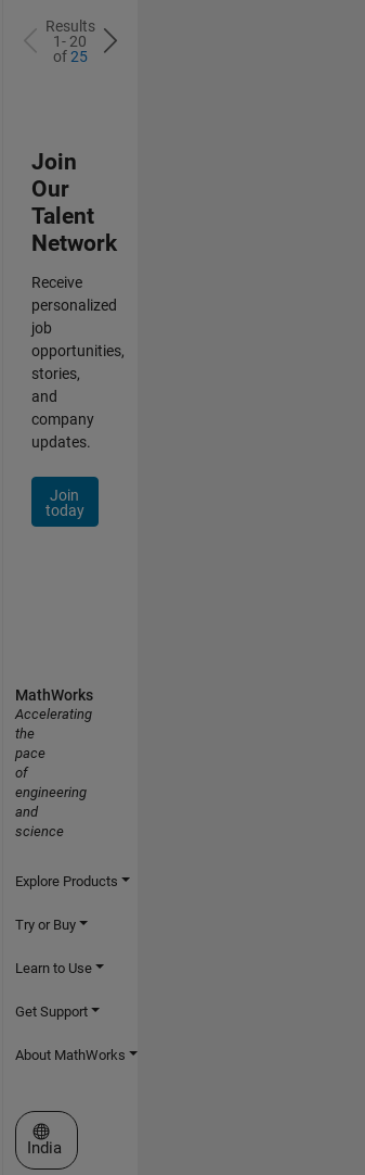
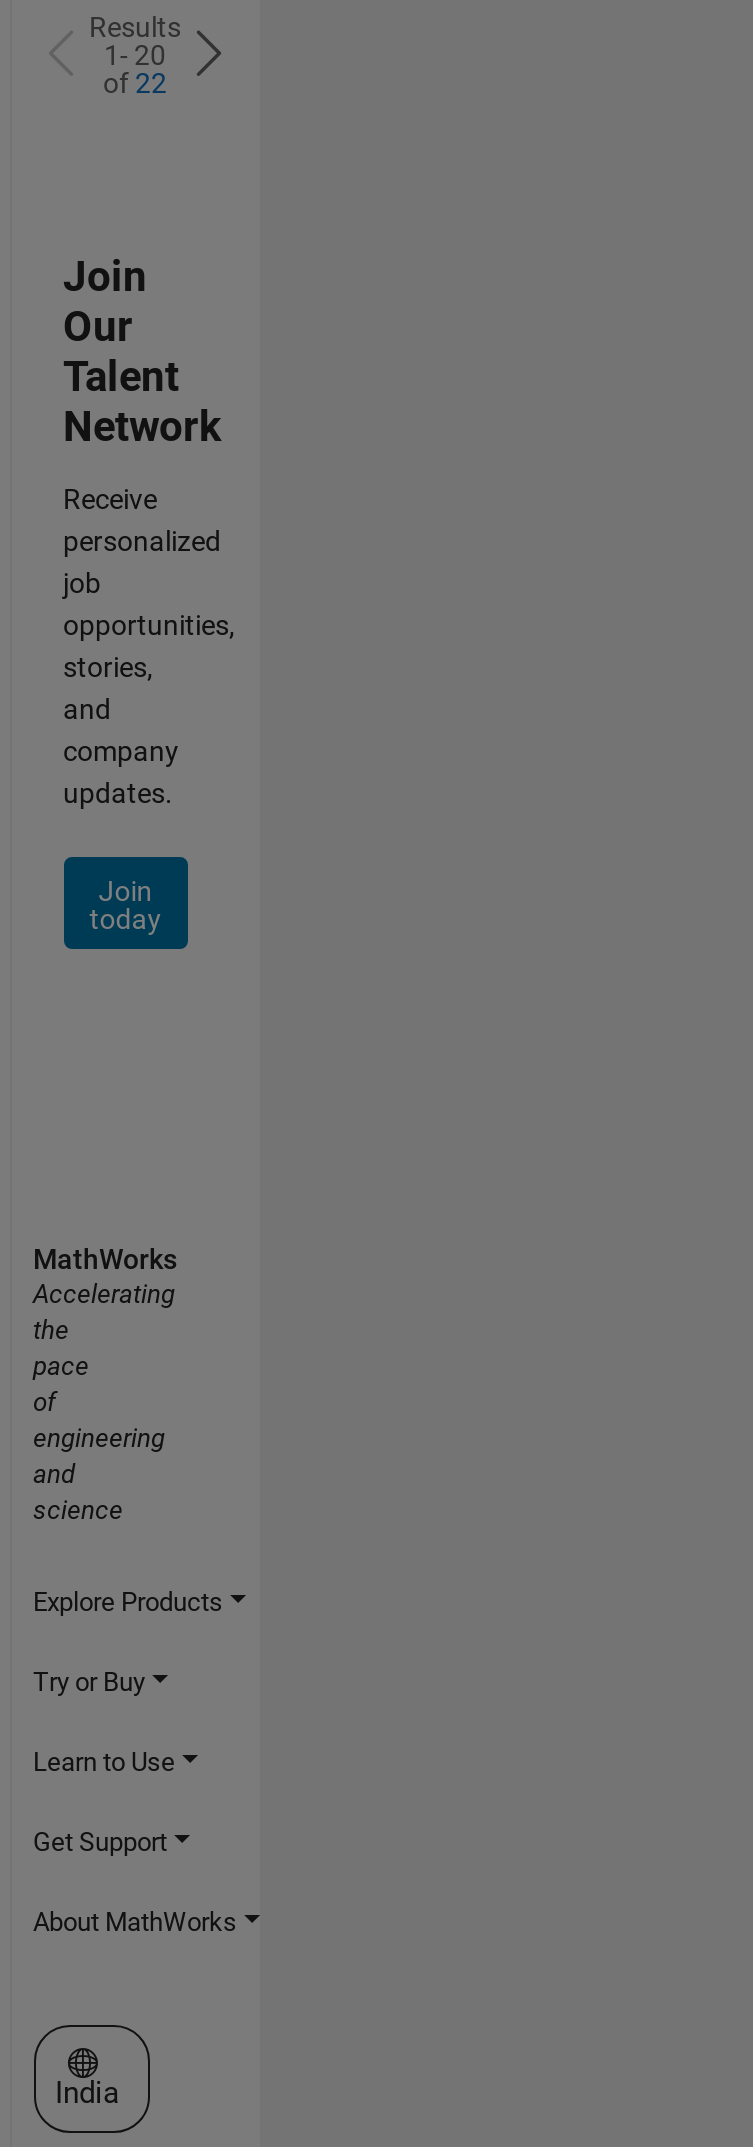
- of 25
+ of 22
